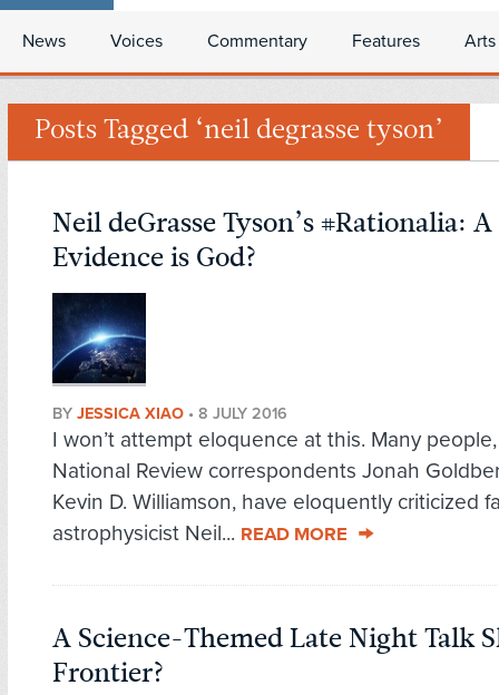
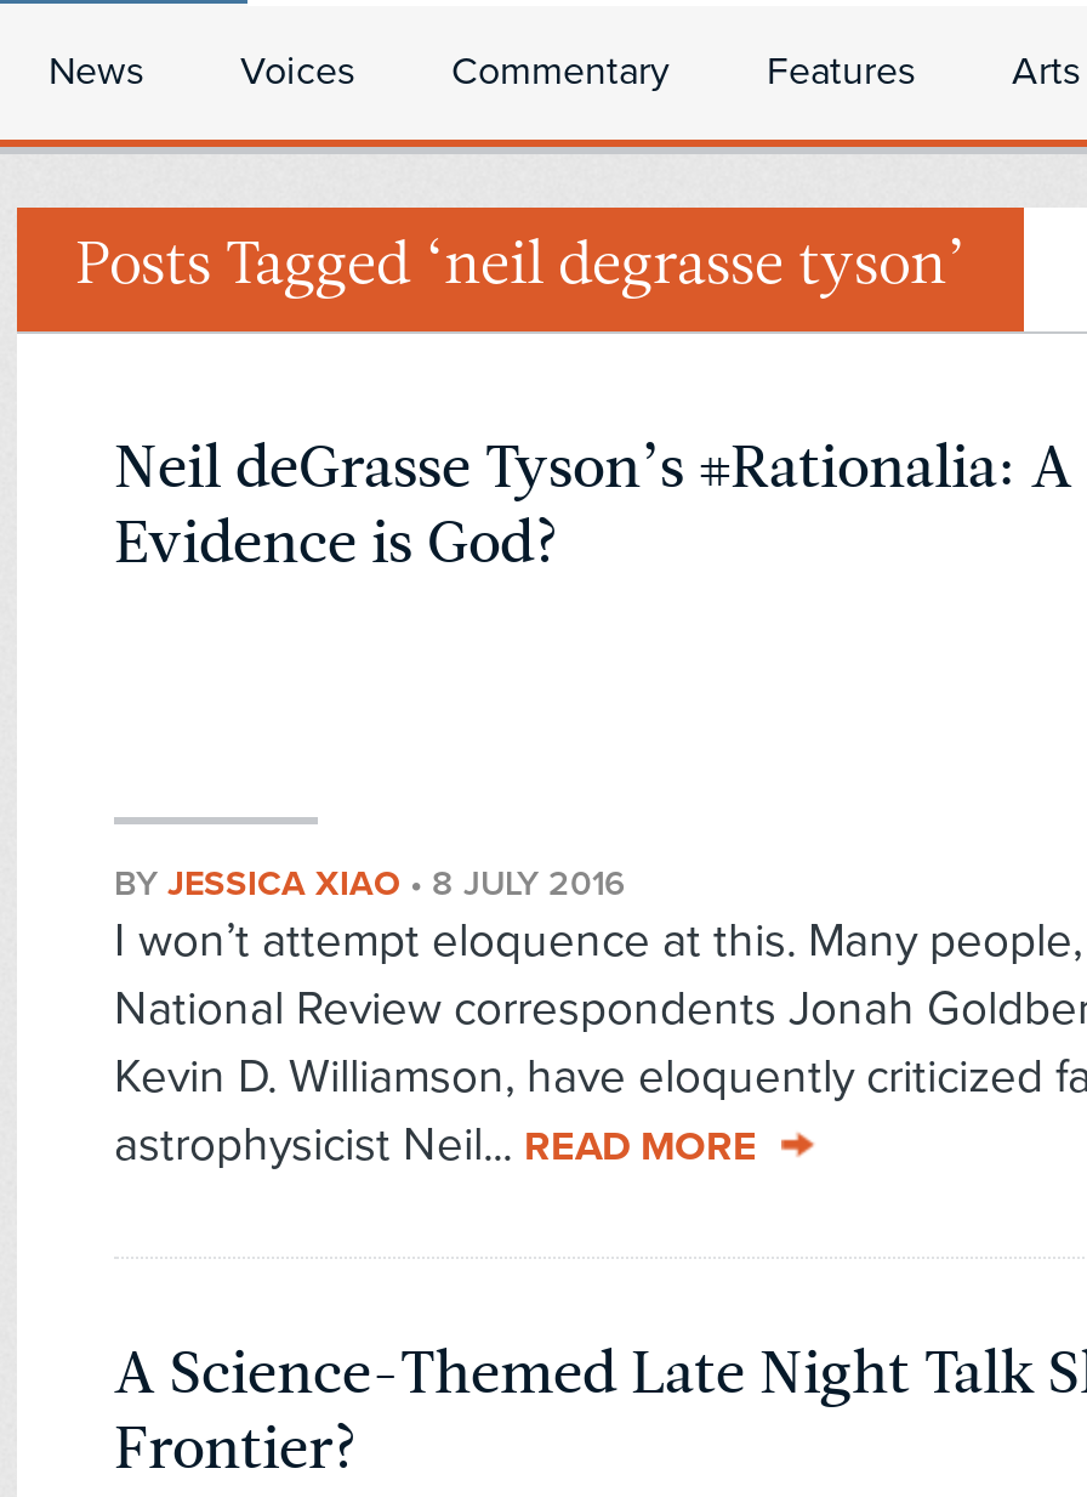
- [image]
